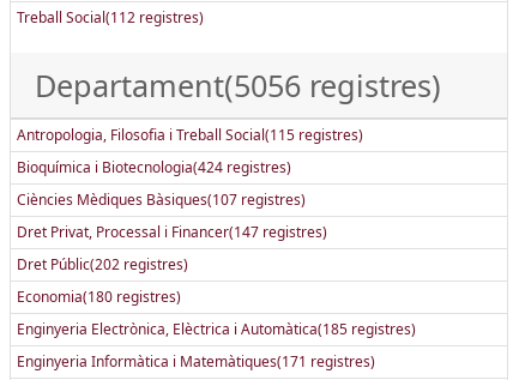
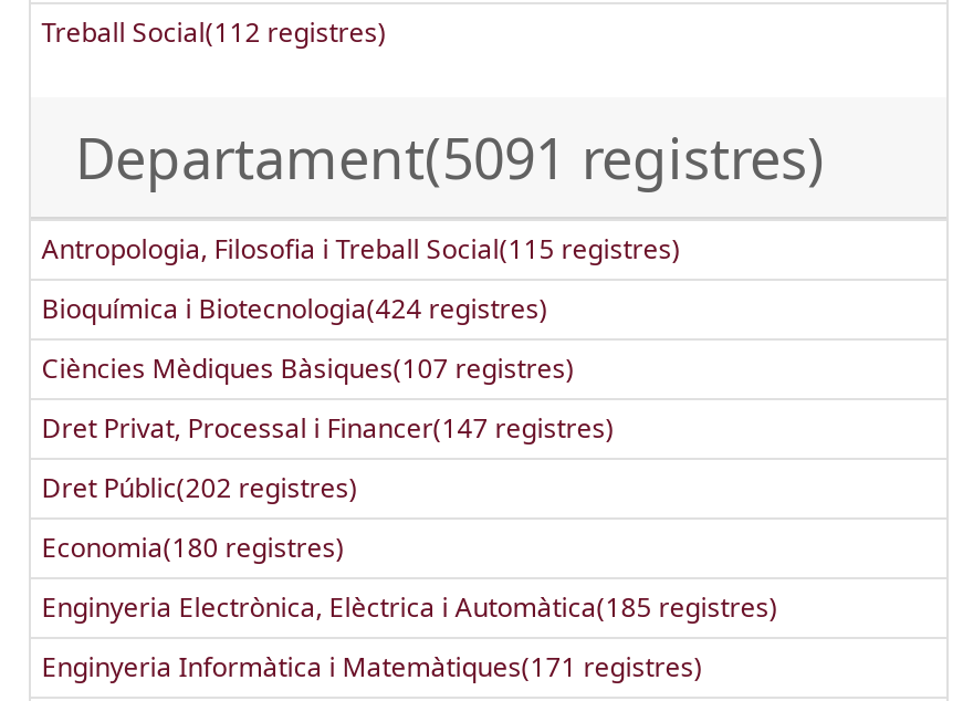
- Departament(5056 registres)
+ Departament(5091 registres)
